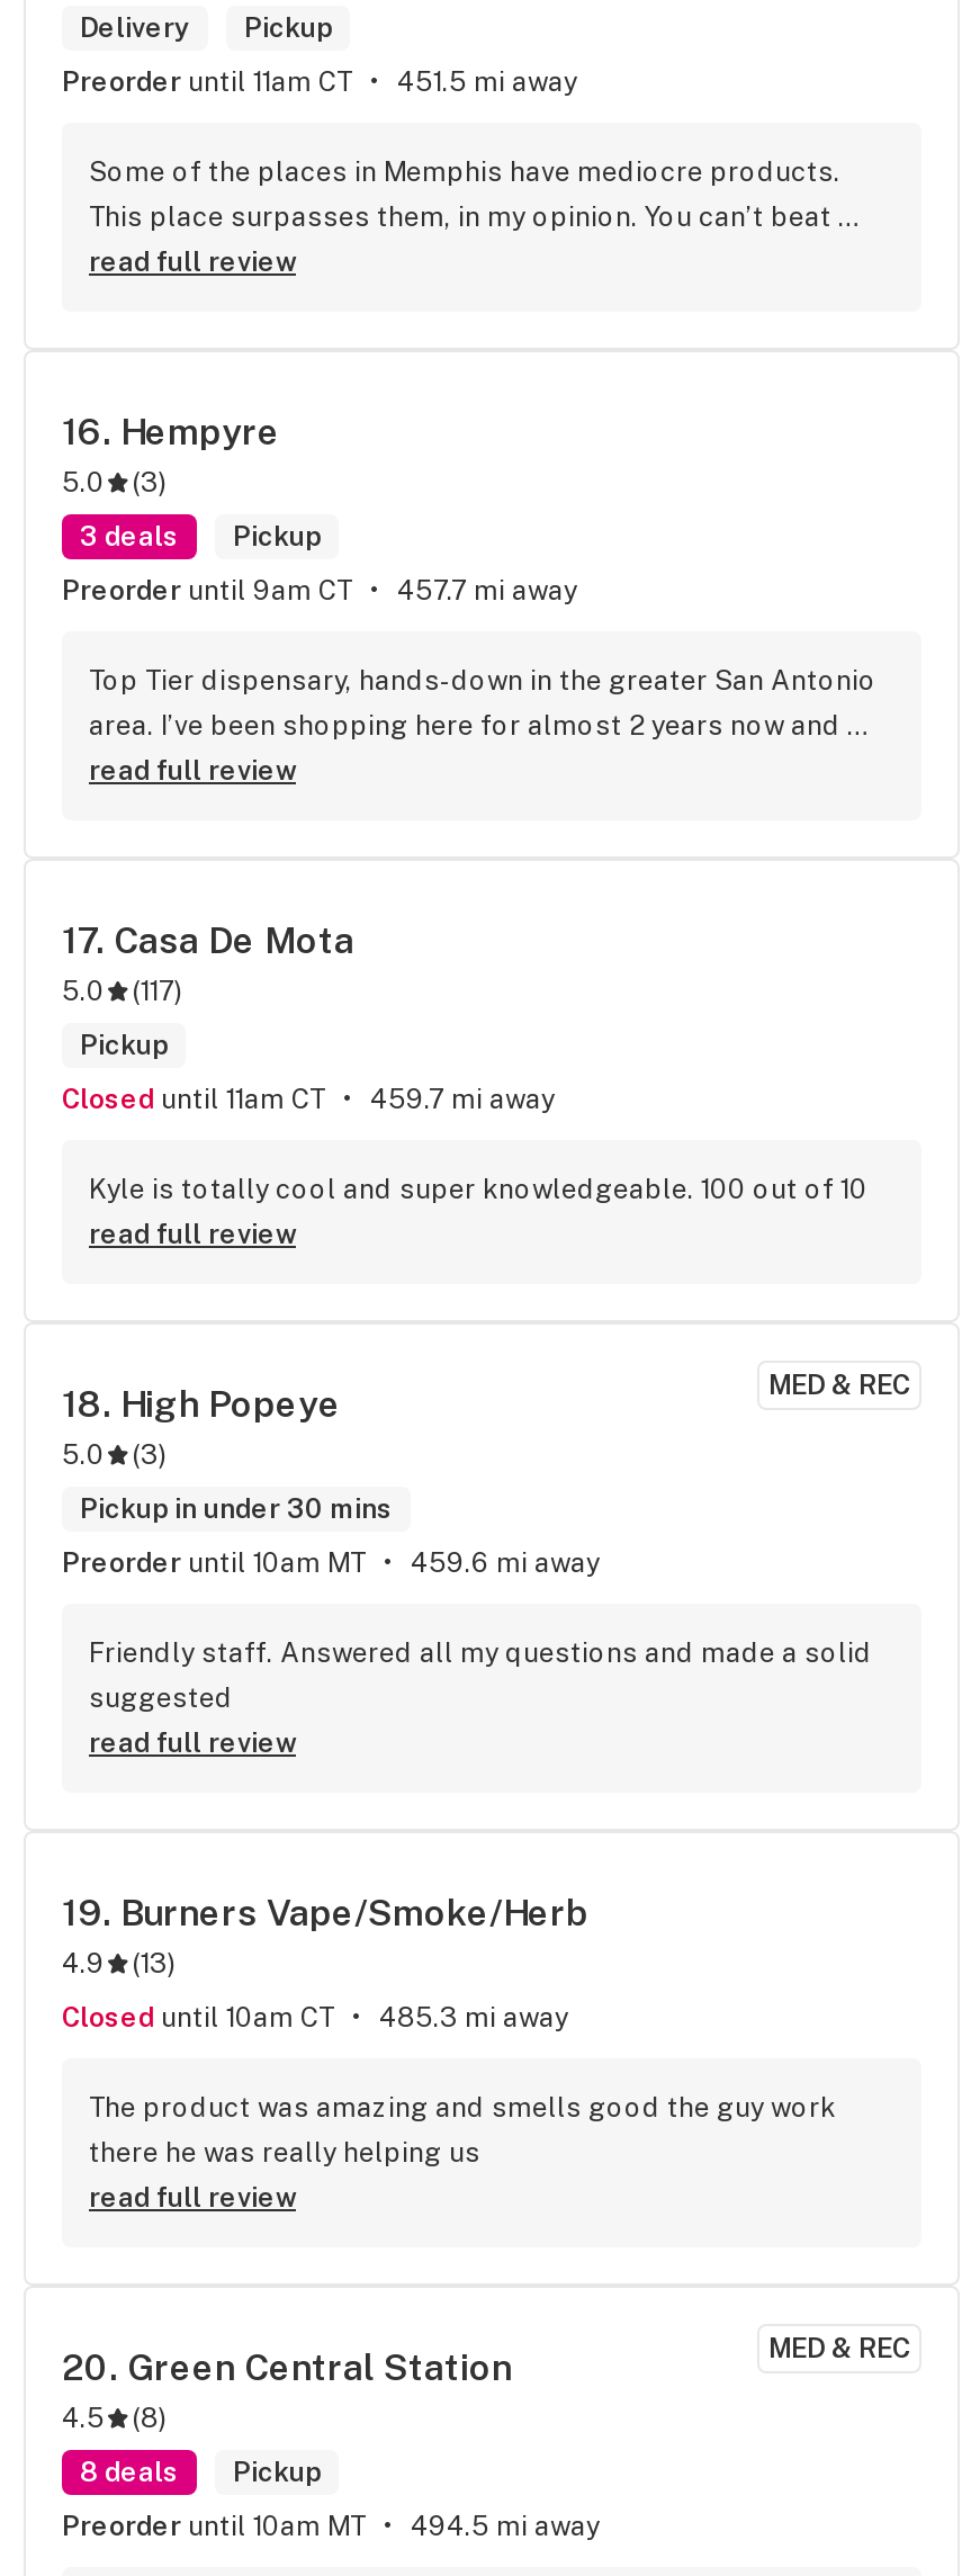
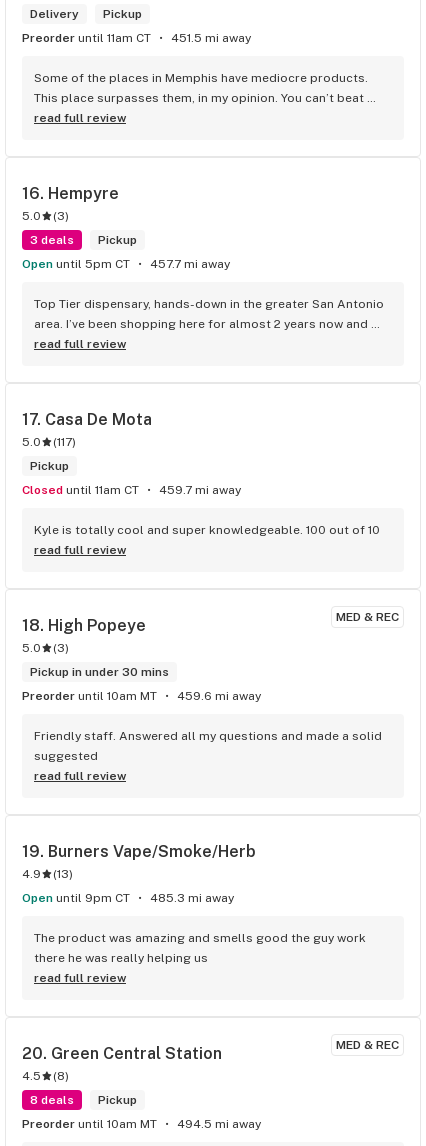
- Preorder until 9am CT
+ Open until 5pm CT

- Closed until 10am CT
+ Open until 9pm CT
